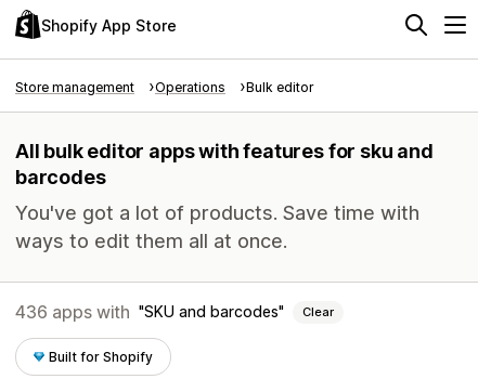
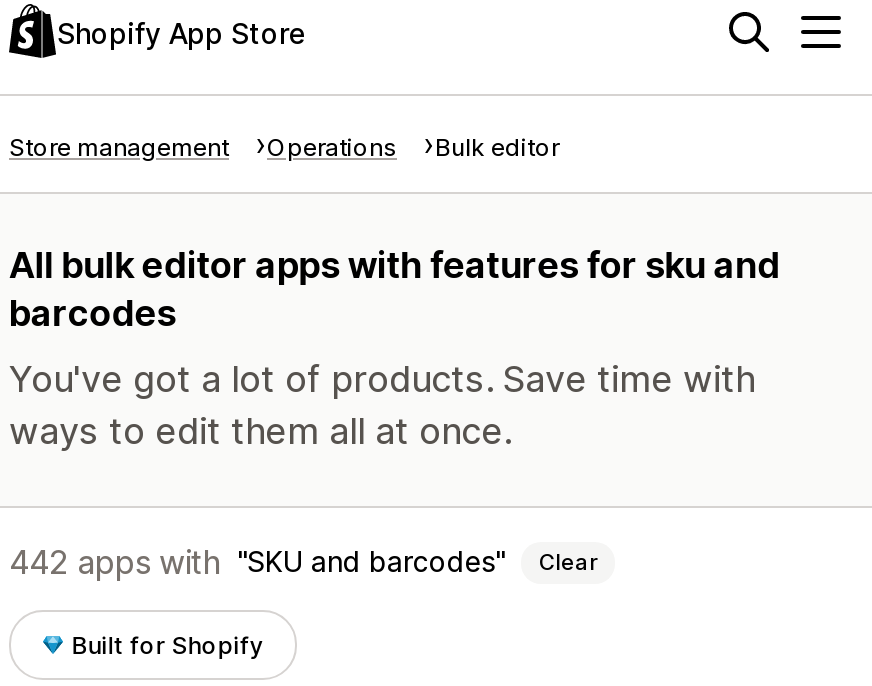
- 436 apps with SKU and barcodes Clear
+ 442 apps with SKU and barcodes Clear
